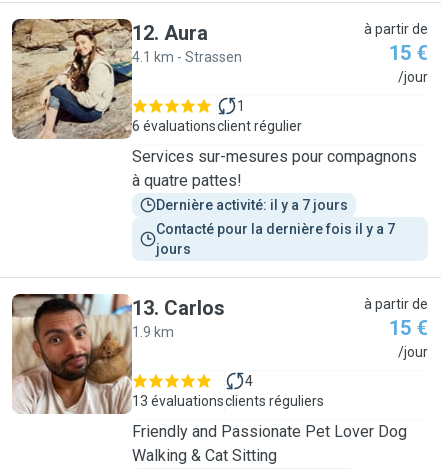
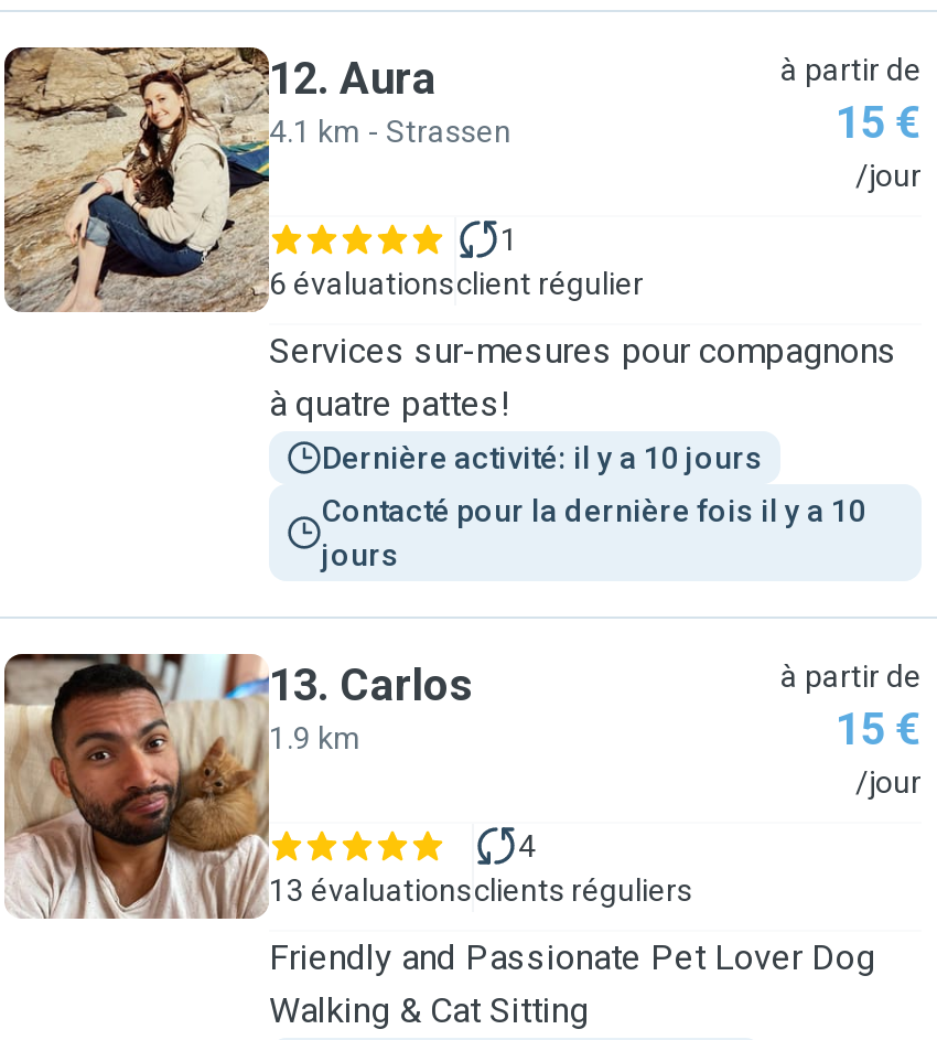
- Dernière activité: il y a 7 jours
+ Dernière activité: il y a 10 jours

- Contacté pour la dernière fois il y a 7
+ Contacté pour la dernière fois il y a 10
